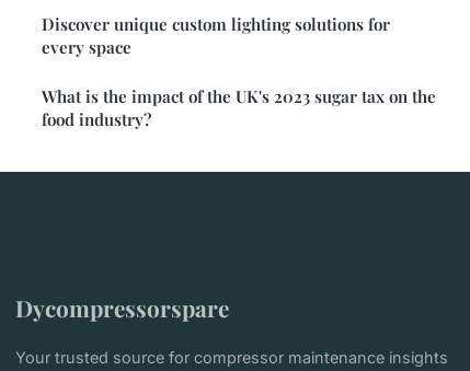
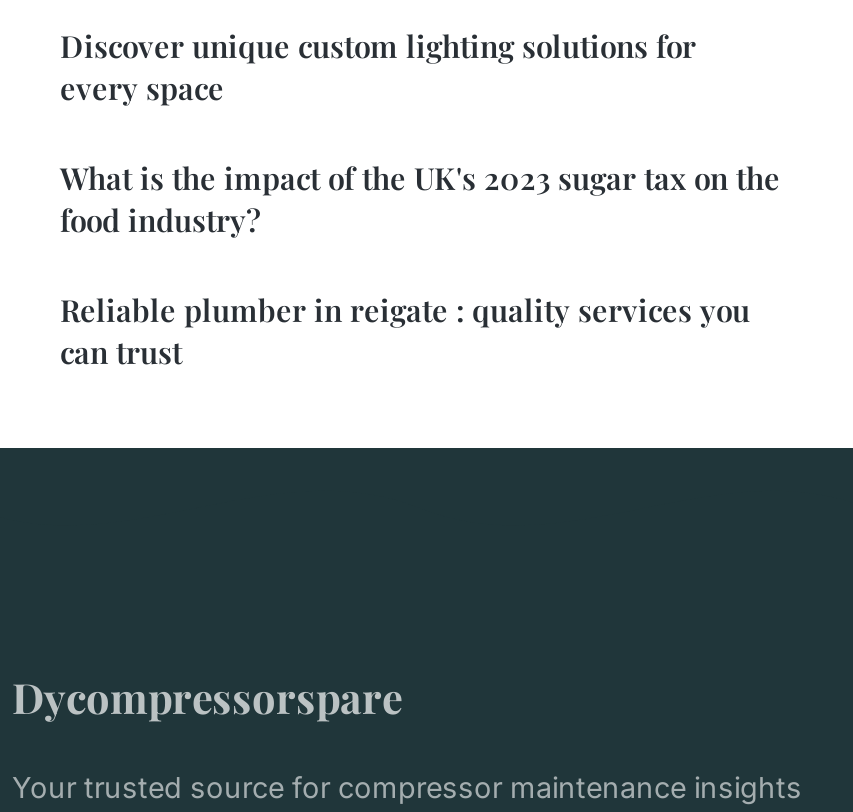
+ Reliable plumber in reigate : quality services you
+ can trust
